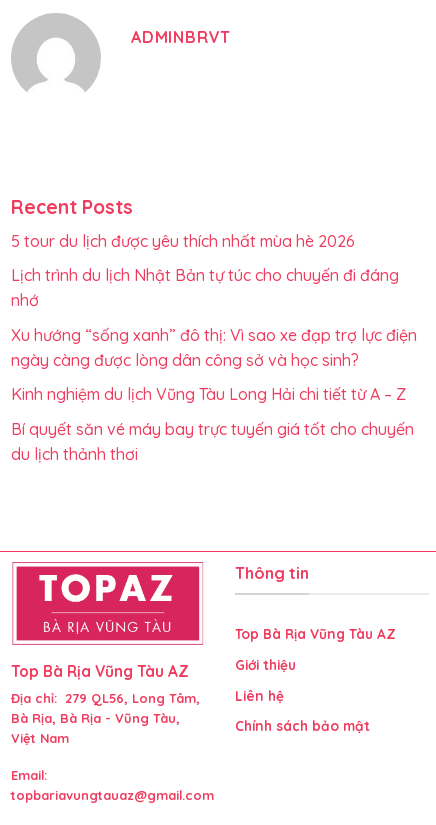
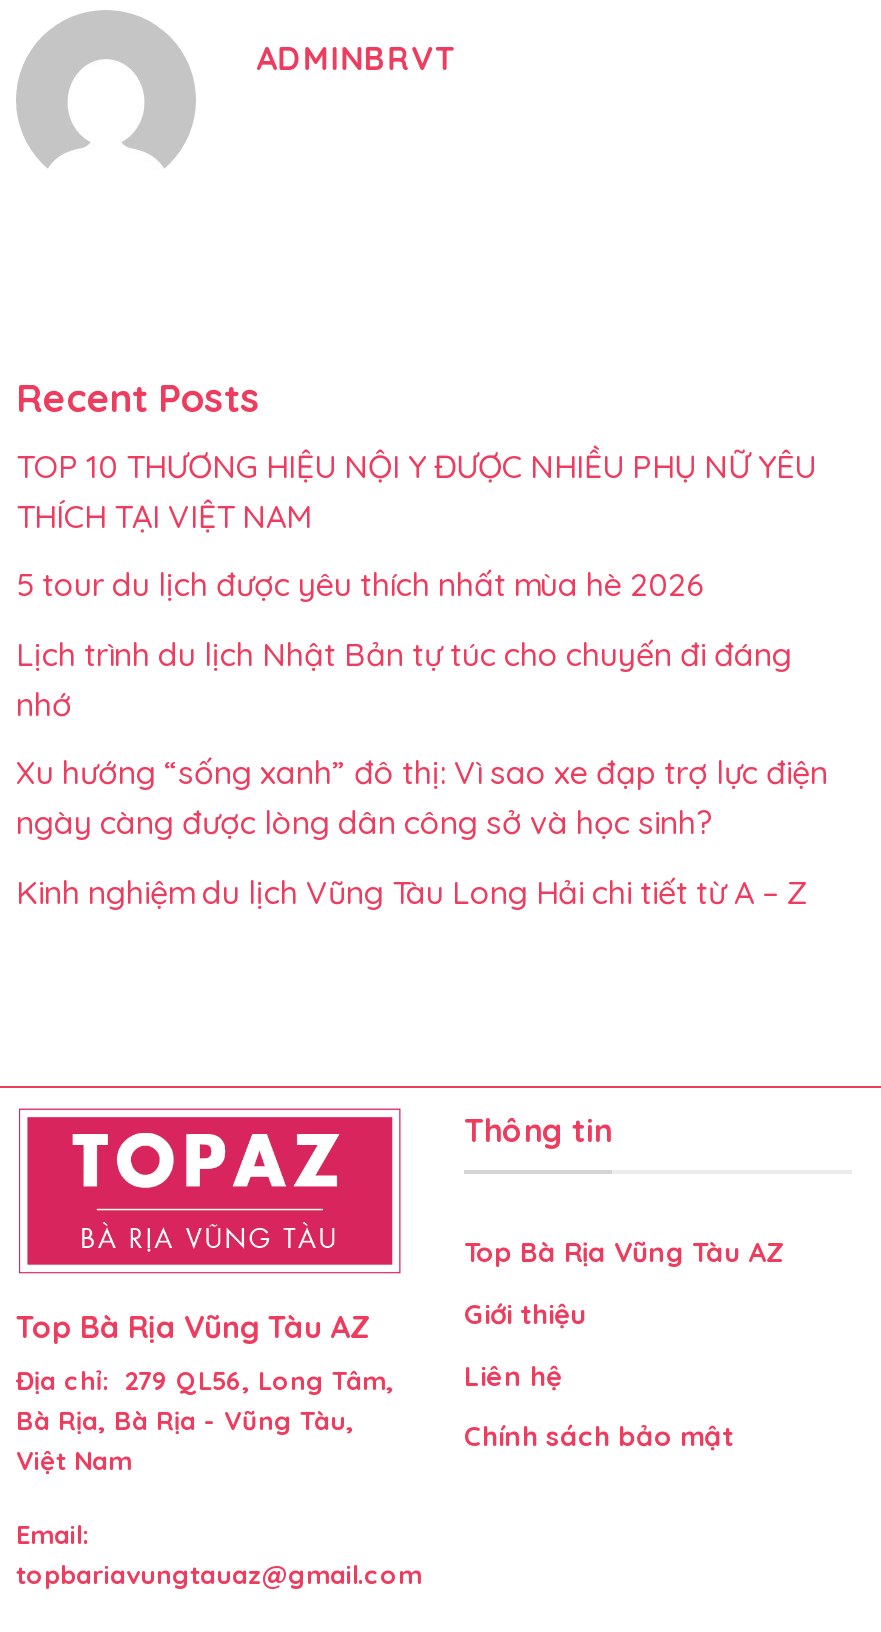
+ TOP 10 THƯƠNG HIỆU NỘI Y ĐƯỢC NHIỀU PHỤ NỮ YÊU
+ THÍCH TẠI VIỆT NAM

moved down: 5 tour du lịch được yêu thích nhất mùa hè 2026 | Lịch trình du lịch Nhật Bản tự túc cho chuyến đi đáng | nhớ | Xu hướng “sống xanh” đô thị: Vì sao xe đạp trợ lực điện | ngày càng được lòng dân công sở và học sinh? | Kinh nghiệm du lịch Vũng Tàu Long Hải chi tiết từ A – Z

- Bí quyết săn vé máy bay trực tuyến giá tốt cho chuyến
- du lịch thảnh thơi
